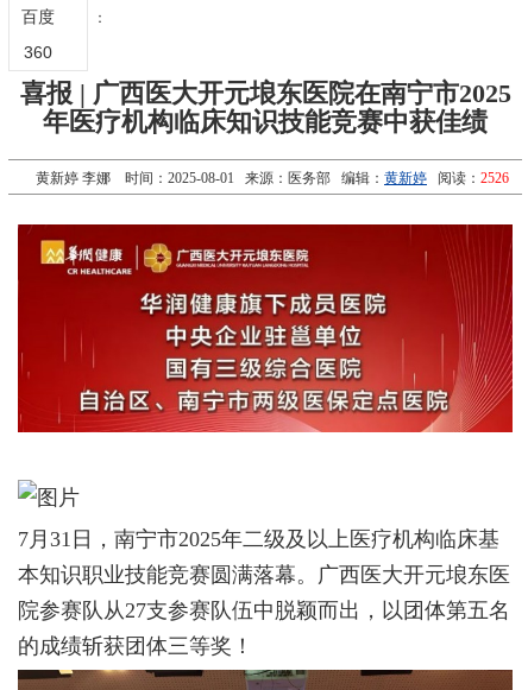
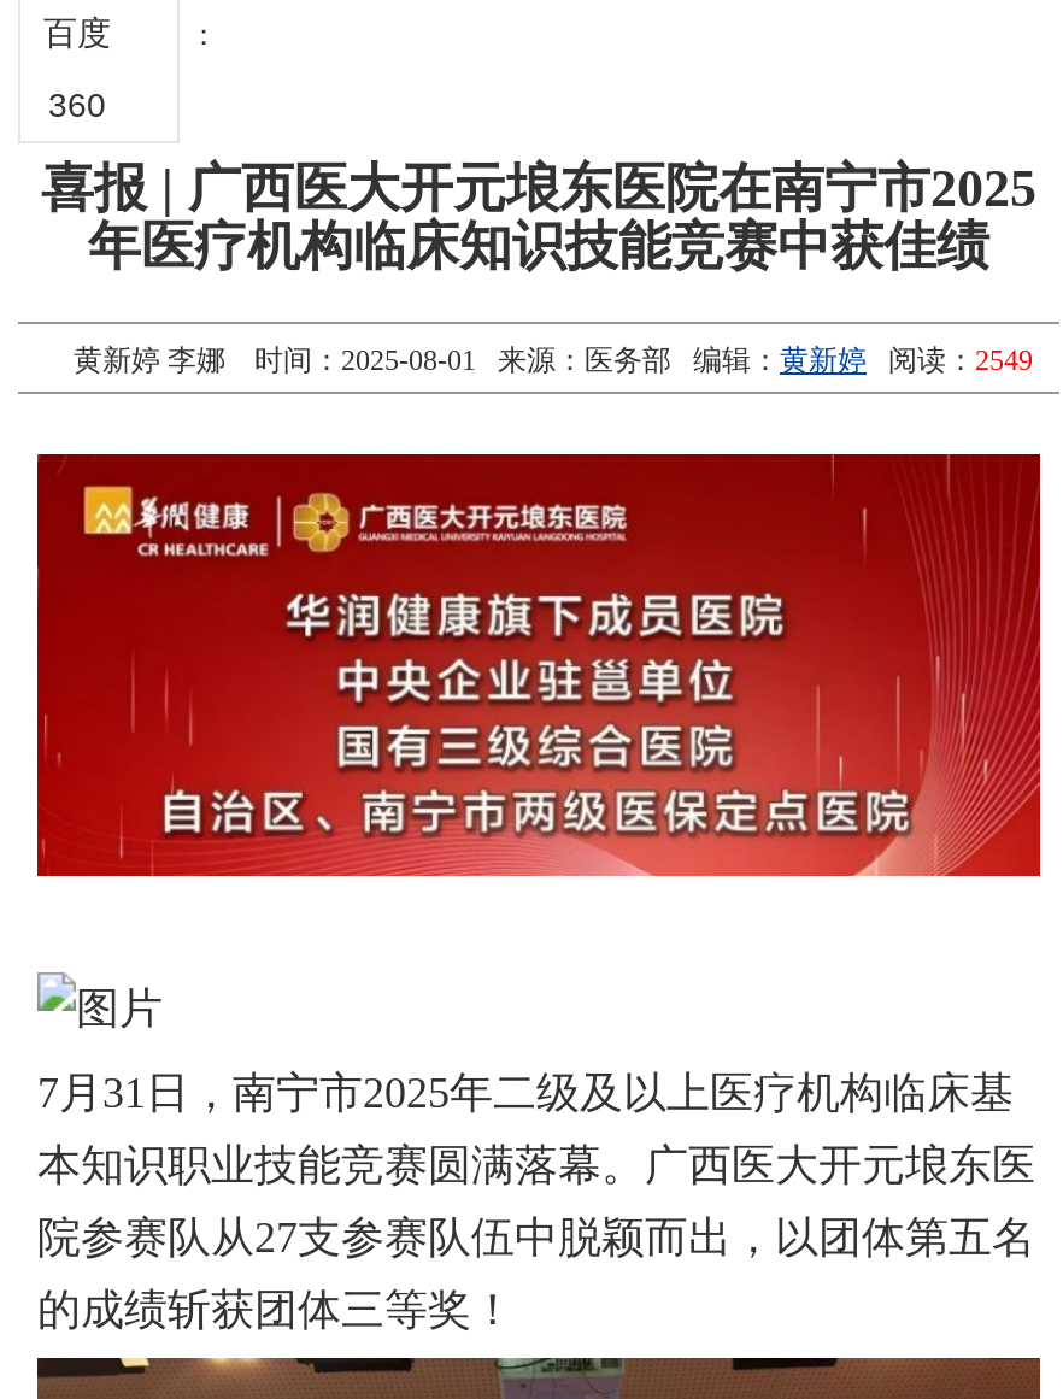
- 黄新婷 李娜 时间：2025-08-01 来源：医务部 编辑：黄新婷阅读：2526
+ 黄新婷 李娜 时间：2025-08-01 来源：医务部 编辑：黄新婷阅读：2549
